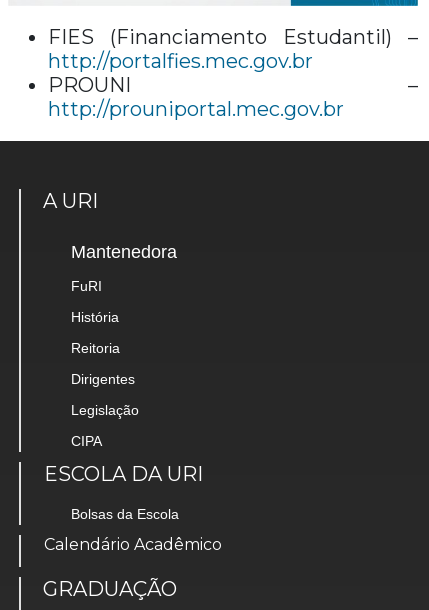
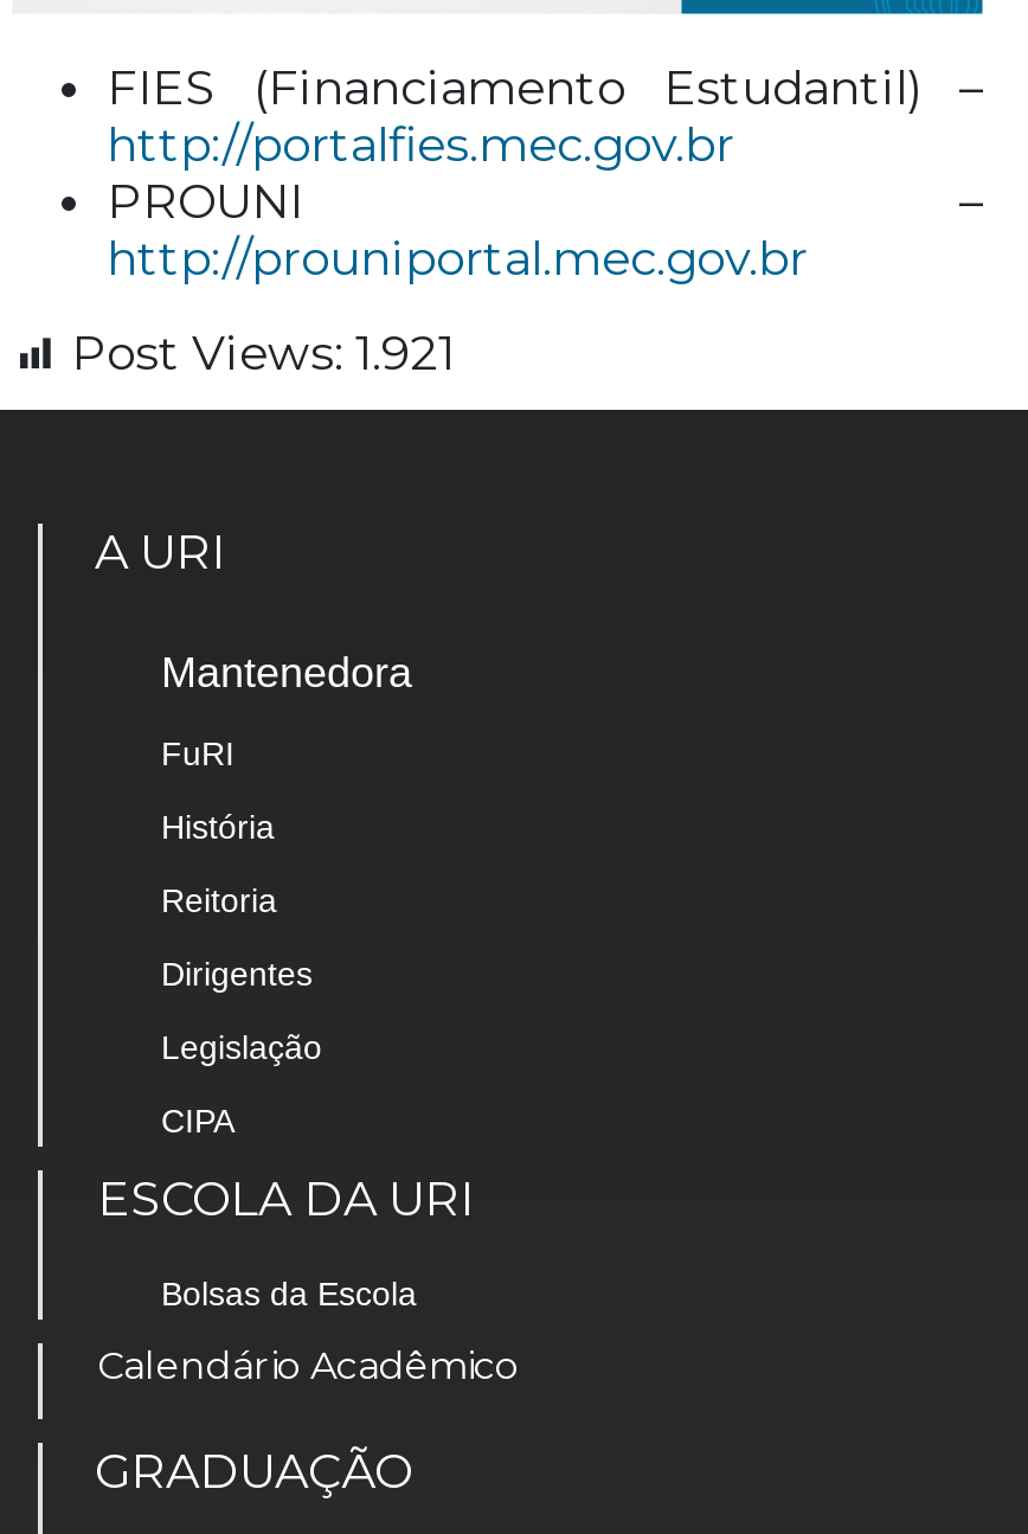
+ Post Views: 1.921
